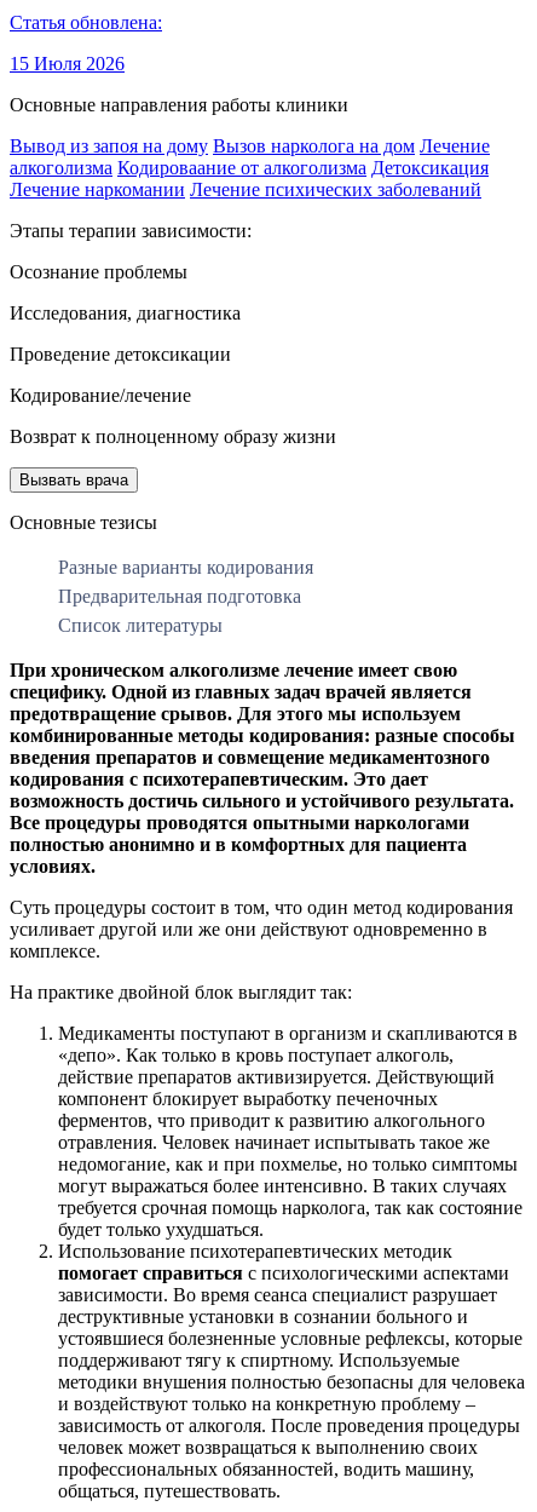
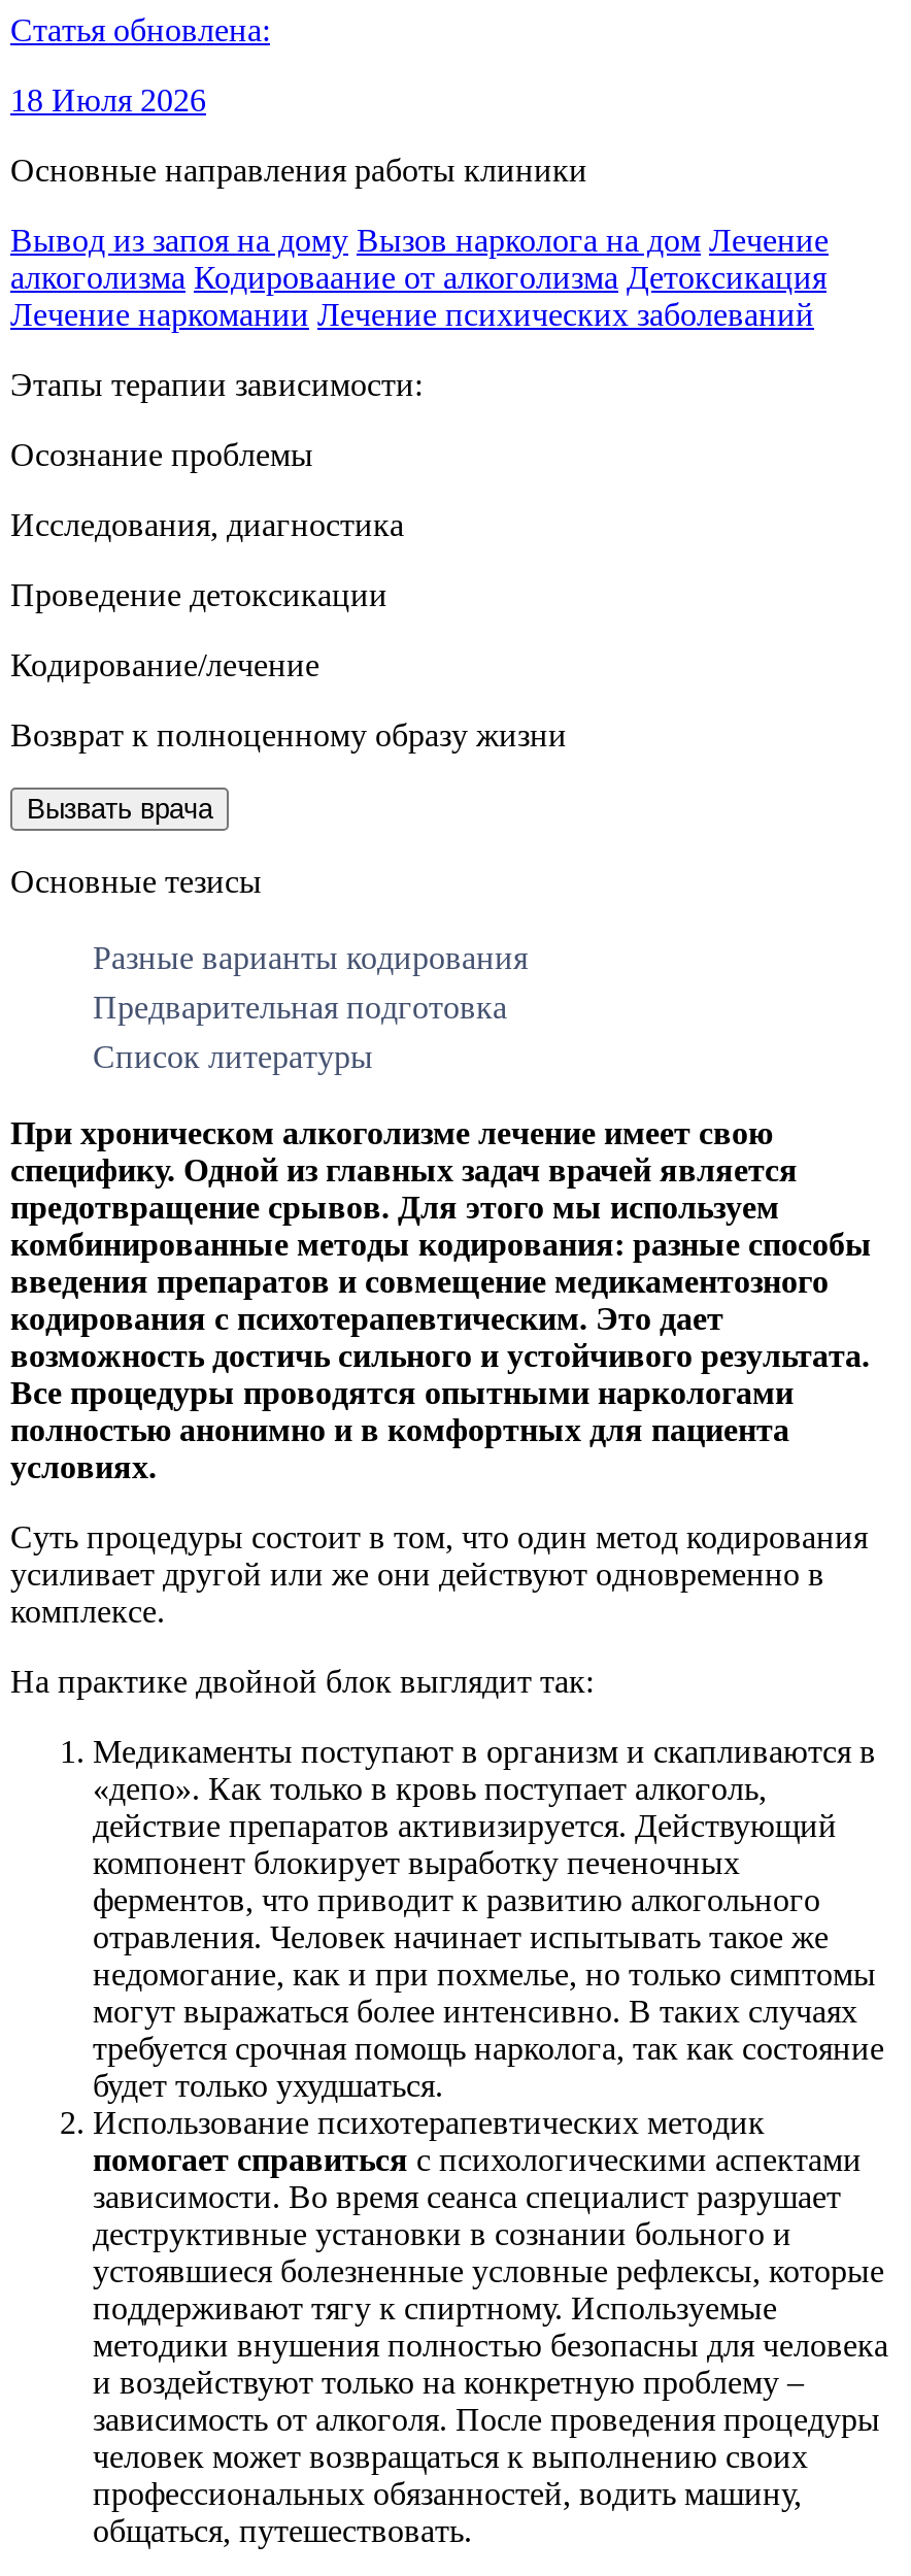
- 15 Июля 2026
+ 18 Июля 2026
